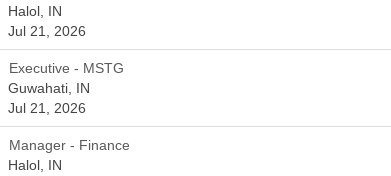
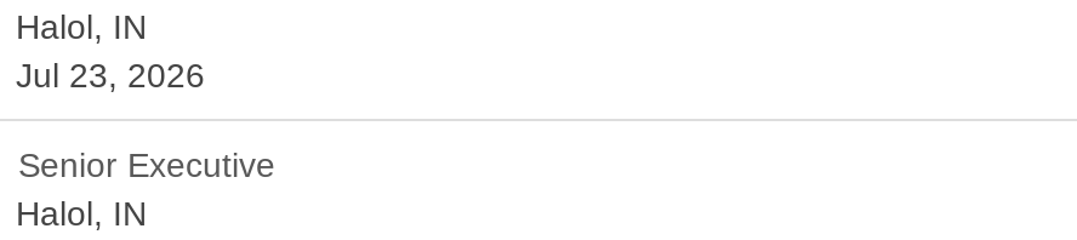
- Jul 21, 2026
- Executive - MSTG
- Guwahati, IN
- Jul 21, 2026
- Manager - Finance
+ Jul 23, 2026
+ Senior Executive
